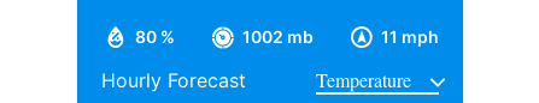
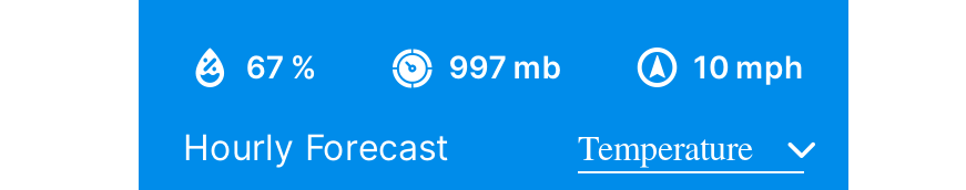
- 80 %
+ 67 %

- 1002 mb
+ 997 mb

- 11 mph
+ 10 mph
